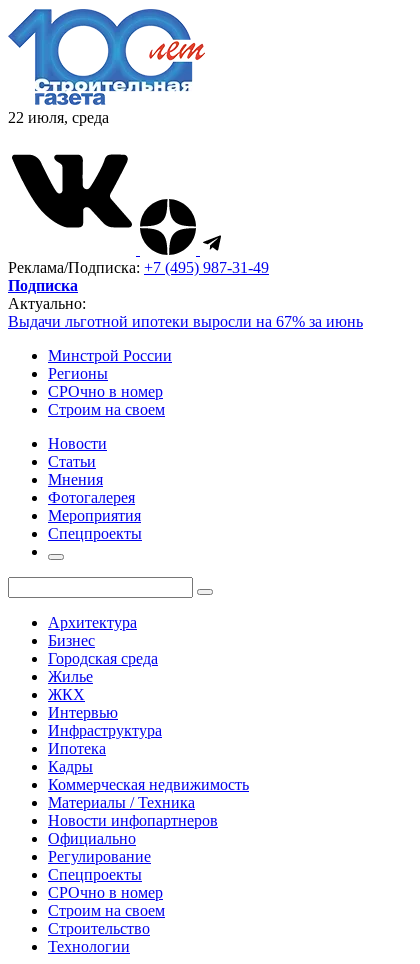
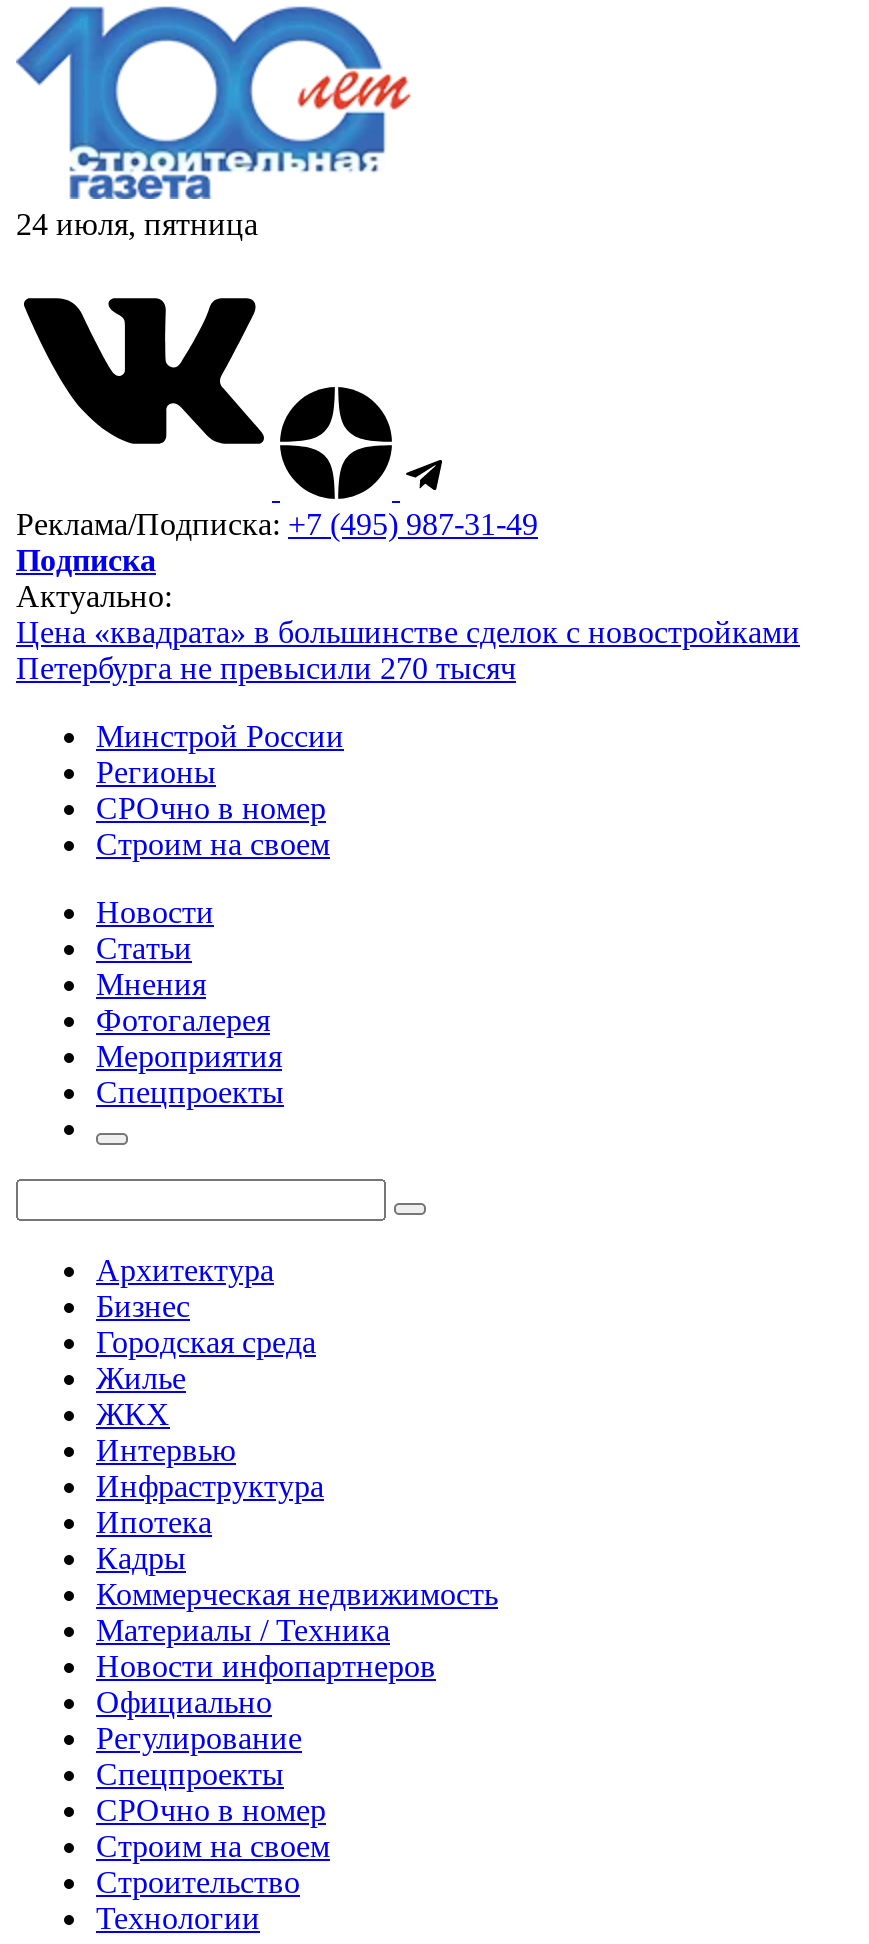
- 22 июля, среда
+ 24 июля, пятница

- Выдачи льготной ипотеки выросли на 67% за июнь
+ Цена «квадрата» в большинстве сделок с новостройками
+ Петербурга не превысили 270 тысяч
